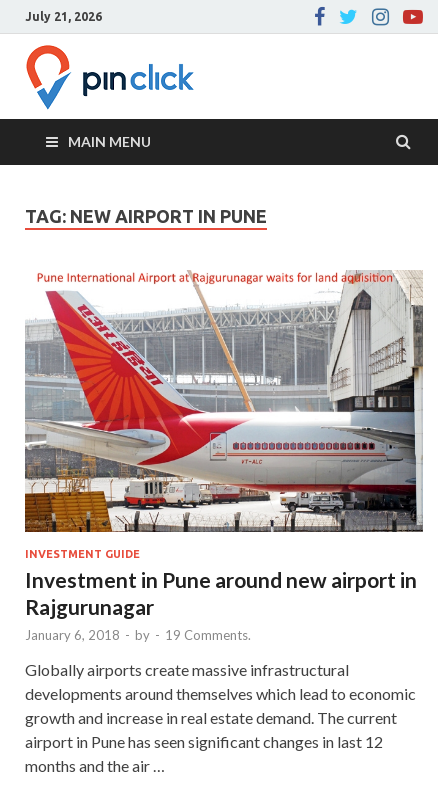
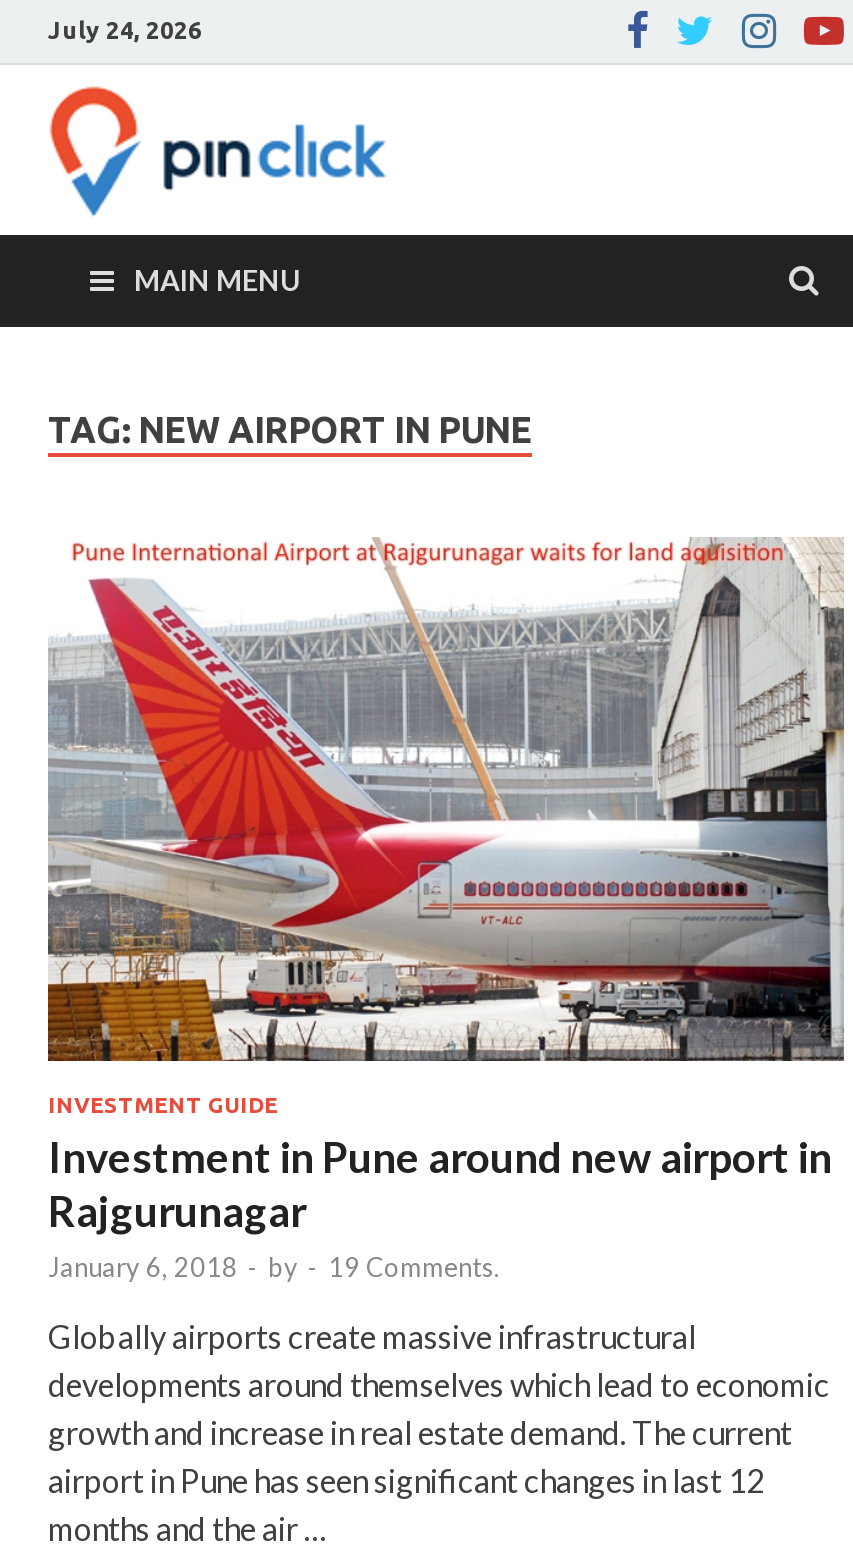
- July 21, 2026
+ July 24, 2026
